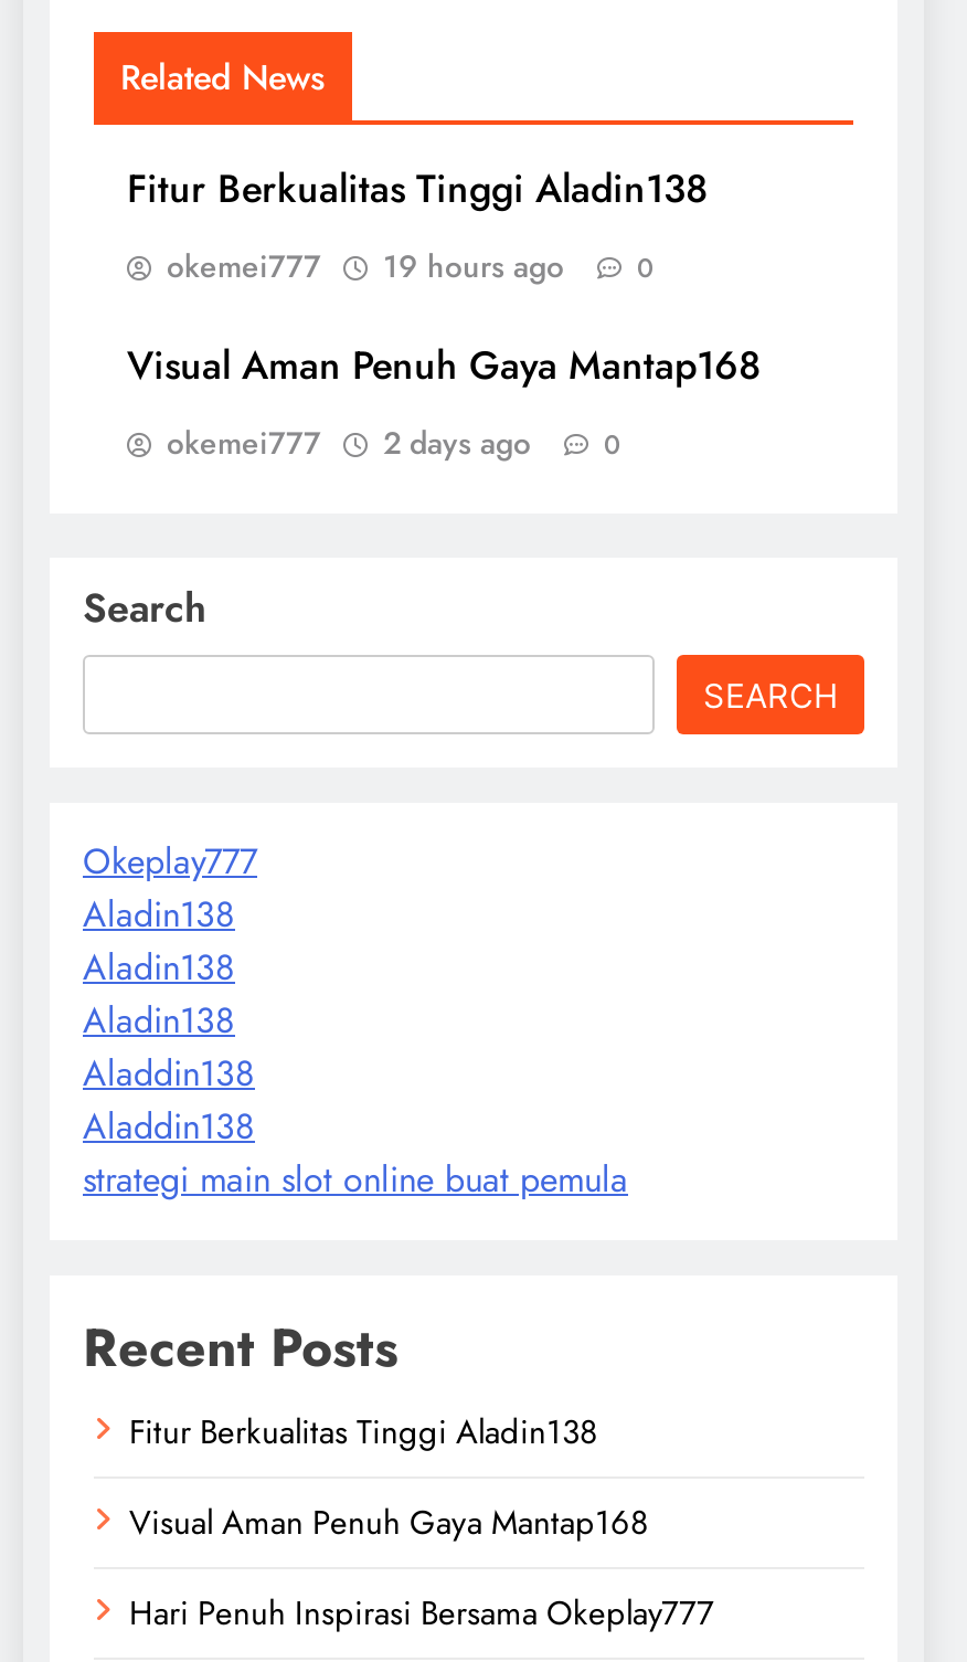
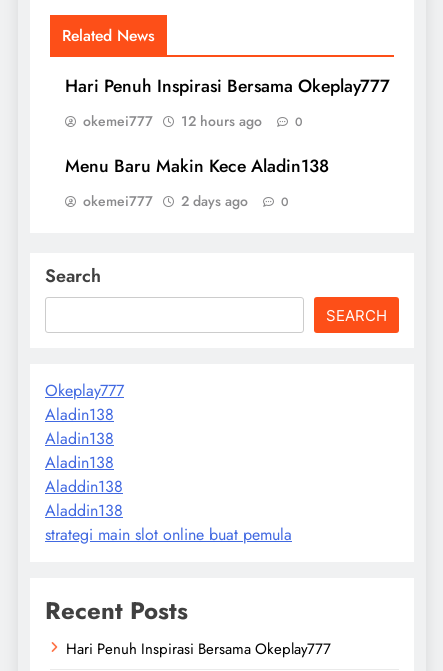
- Fitur Berkualitas Tinggi Aladin138
+ Hari Penuh Inspirasi Bersama Okeplay777

- okemei777 19 hours ago 0
+ okemei777 12 hours ago 0

- Visual Aman Penuh Gaya Mantap168
+ Menu Baru Makin Kece Aladin138

- Fitur Berkualitas Tinggi Aladin138
- Visual Aman Penuh Gaya Mantap168
